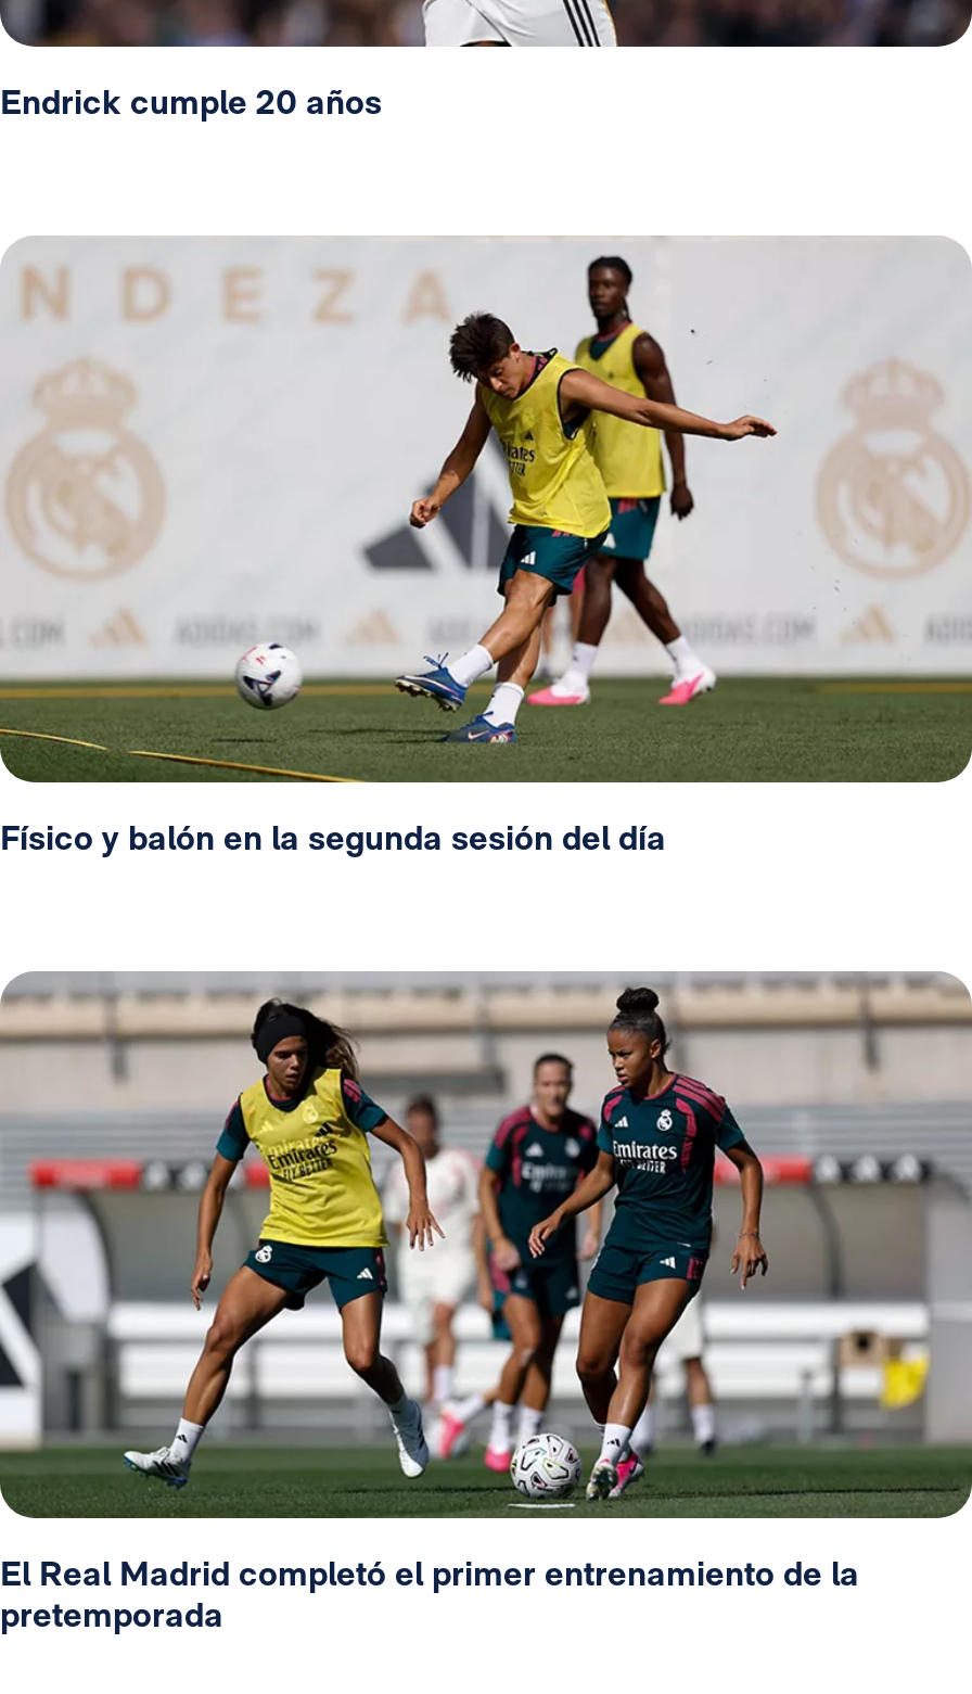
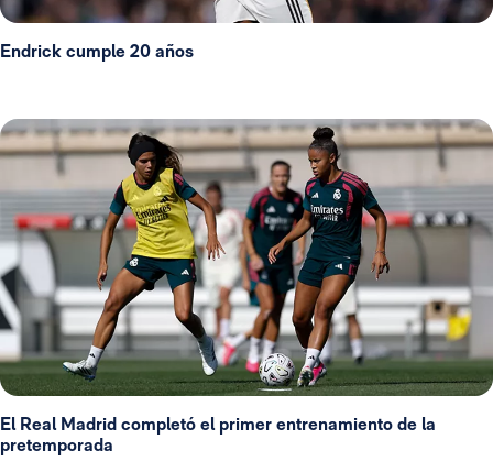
- [image]
- Físico y balón en la segunda sesión del día
